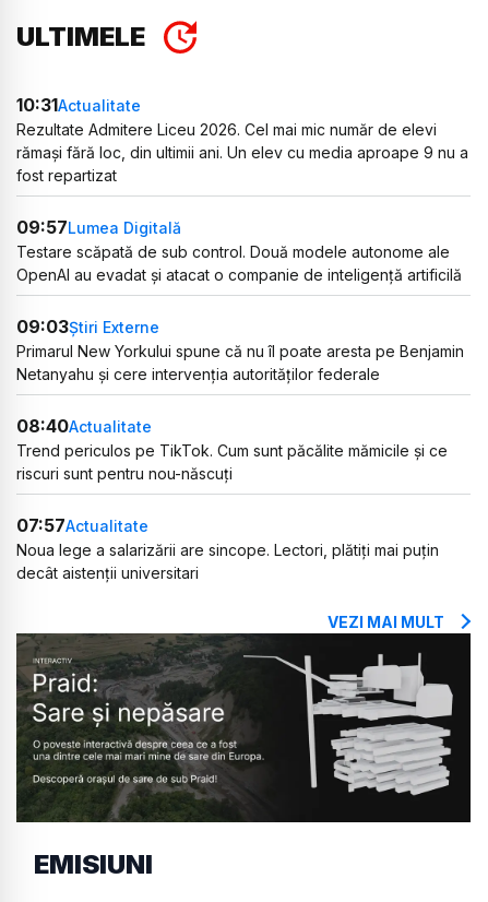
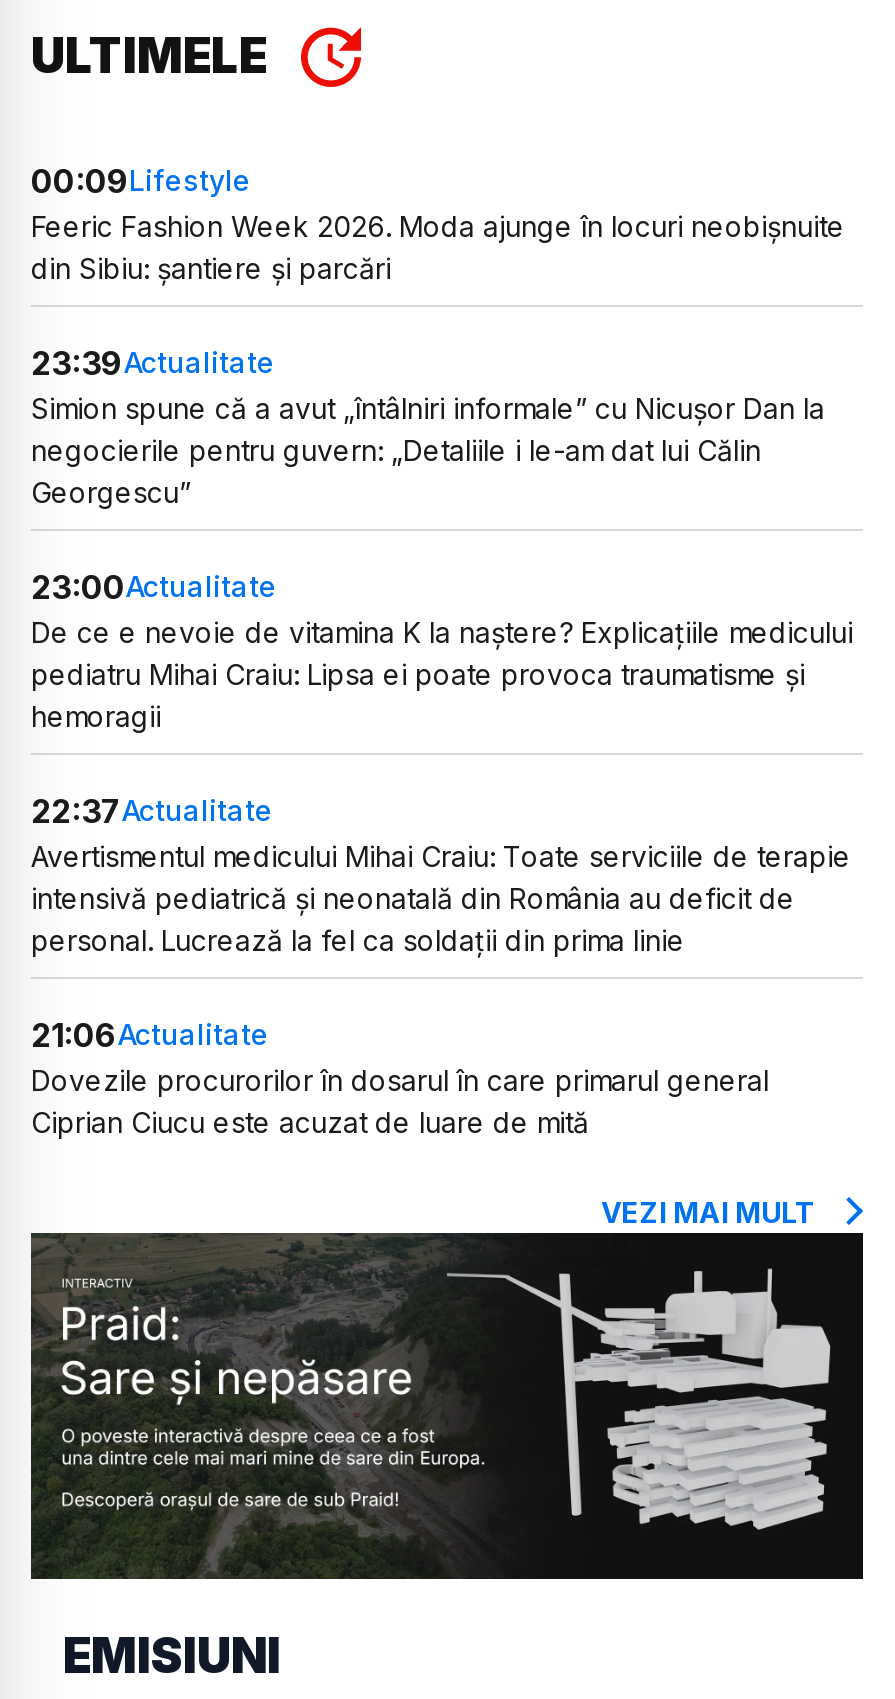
- 10:31Actualitate
- Rezultate Admitere Liceu 2026. Cel mai mic număr de elevi
- rămași fără loc, din ultimii ani. Un elev cu media aproape 9 nu a
- fost repartizat
+ 00:09Lifestyle
+ Feeric Fashion Week 2026. Moda ajunge în locuri neobișnuite
+ din Sibiu: șantiere și parcări

- 09:57Lumea Digitală
- Testare scăpată de sub control. Două modele autonome ale
- OpenAI au evadat și atacat o companie de inteligență artificilă
+ 23:39Actualitate
+ Simion spune că a avut „întâlniri informale” cu Nicușor Dan la
+ negocierile pentru guvern: „Detaliile i le-am dat lui Călin
+ Georgescu”

- 09:03Știri Externe
- Primarul New Yorkului spune că nu îl poate aresta pe Benjamin
- Netanyahu și cere intervenția autorităților federale
+ 23:00Actualitate
+ De ce e nevoie de vitamina K la naștere? Explicațiile medicului
+ pediatru Mihai Craiu: Lipsa ei poate provoca traumatisme și
+ hemoragii

- 08:40Actualitate
- Trend periculos pe TikTok. Cum sunt păcălite mămicile și ce
- riscuri sunt pentru nou-născuți
+ 22:37Actualitate
+ Avertismentul medicului Mihai Craiu: Toate serviciile de terapie
+ intensivă pediatrică și neonatală din România au deficit de
+ personal. Lucrează la fel ca soldații din prima linie

- 07:57Actualitate
- Noua lege a salarizării are sincope. Lectori, plătiți mai puțin
- decât aistenții universitari
+ 21:06Actualitate
+ Dovezile procurorilor în dosarul în care primarul general
+ Ciprian Ciucu este acuzat de luare de mită
